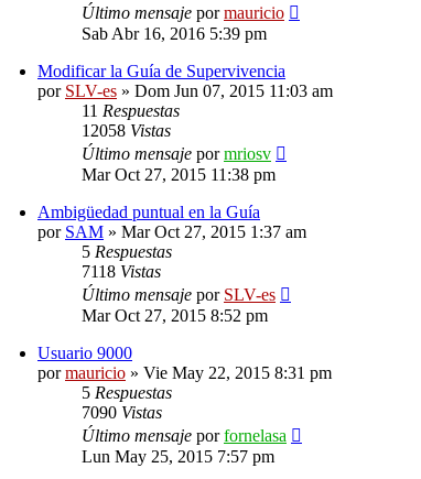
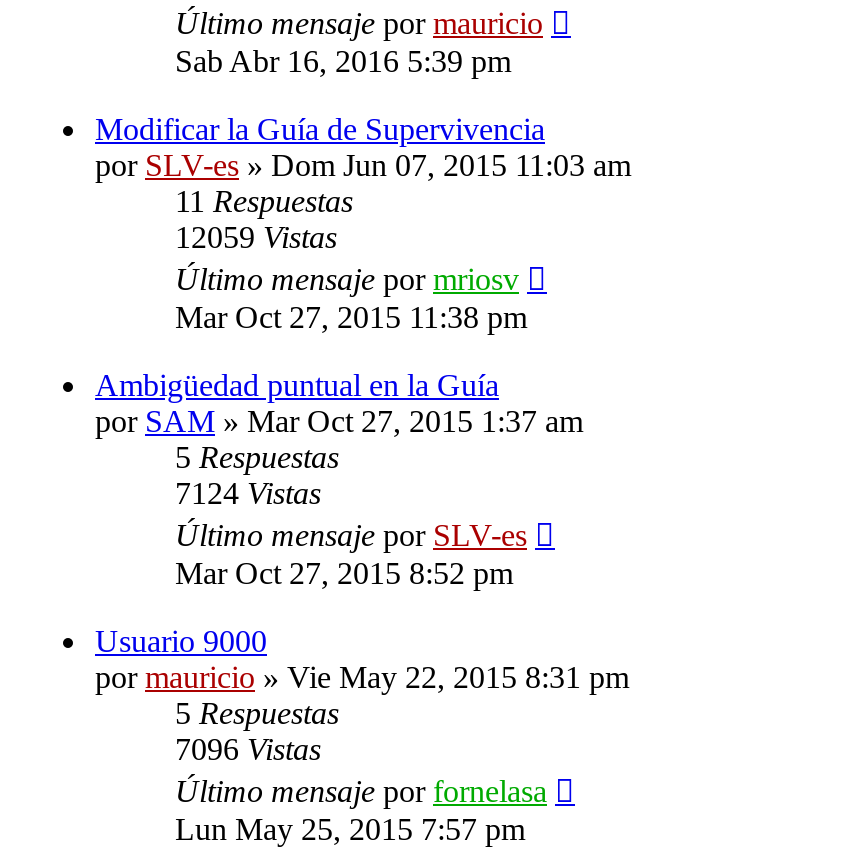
- 12058Vistas
+ 12059Vistas

- 7118Vistas
+ 7124Vistas

- 7090Vistas
+ 7096Vistas
